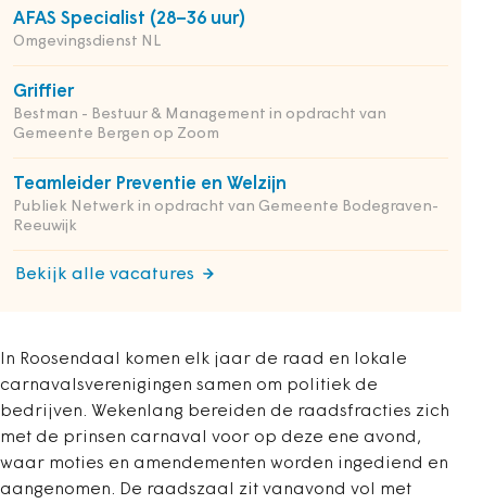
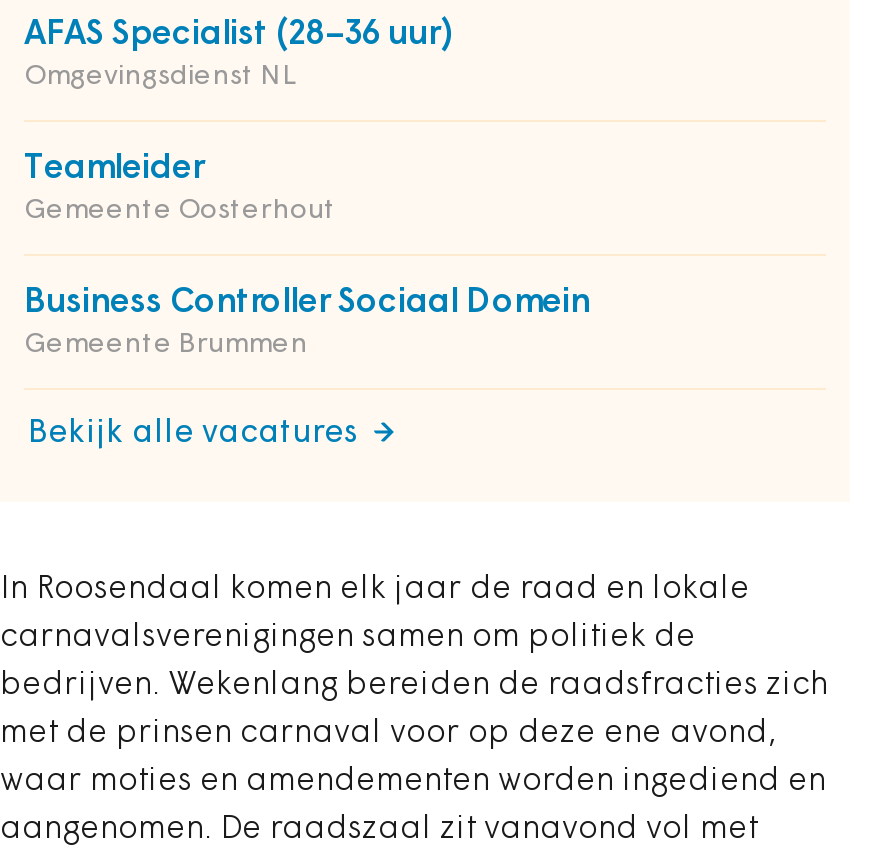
- Griffier
- Bestman - Bestuur & Management in opdracht van
- Gemeente Bergen op Zoom
+ Teamleider
+ Gemeente Oosterhout

- Teamleider Preventie en Welzijn
- Publiek Netwerk in opdracht van Gemeente Bodegraven-
- Reeuwijk
+ Business Controller Sociaal Domein
+ Gemeente Brummen
